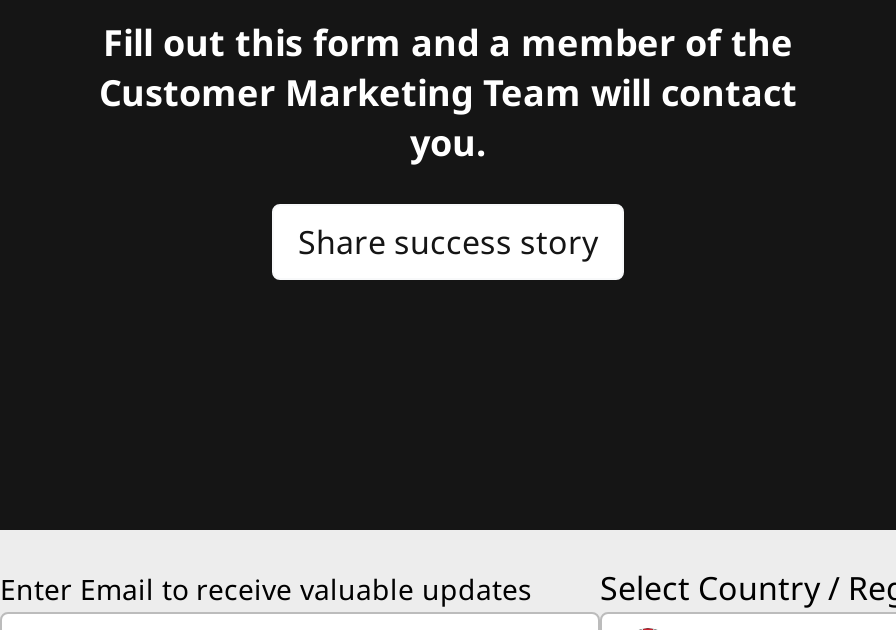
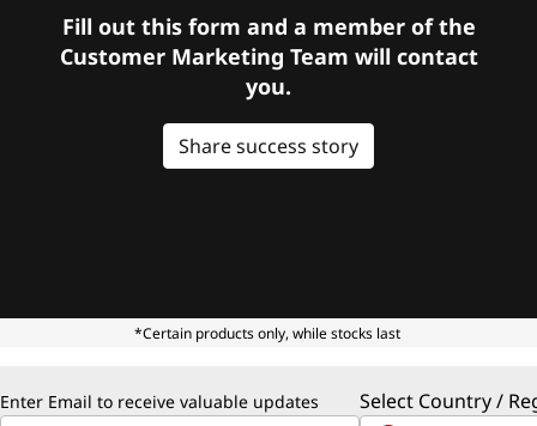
+ *Certain products only, while stocks last
